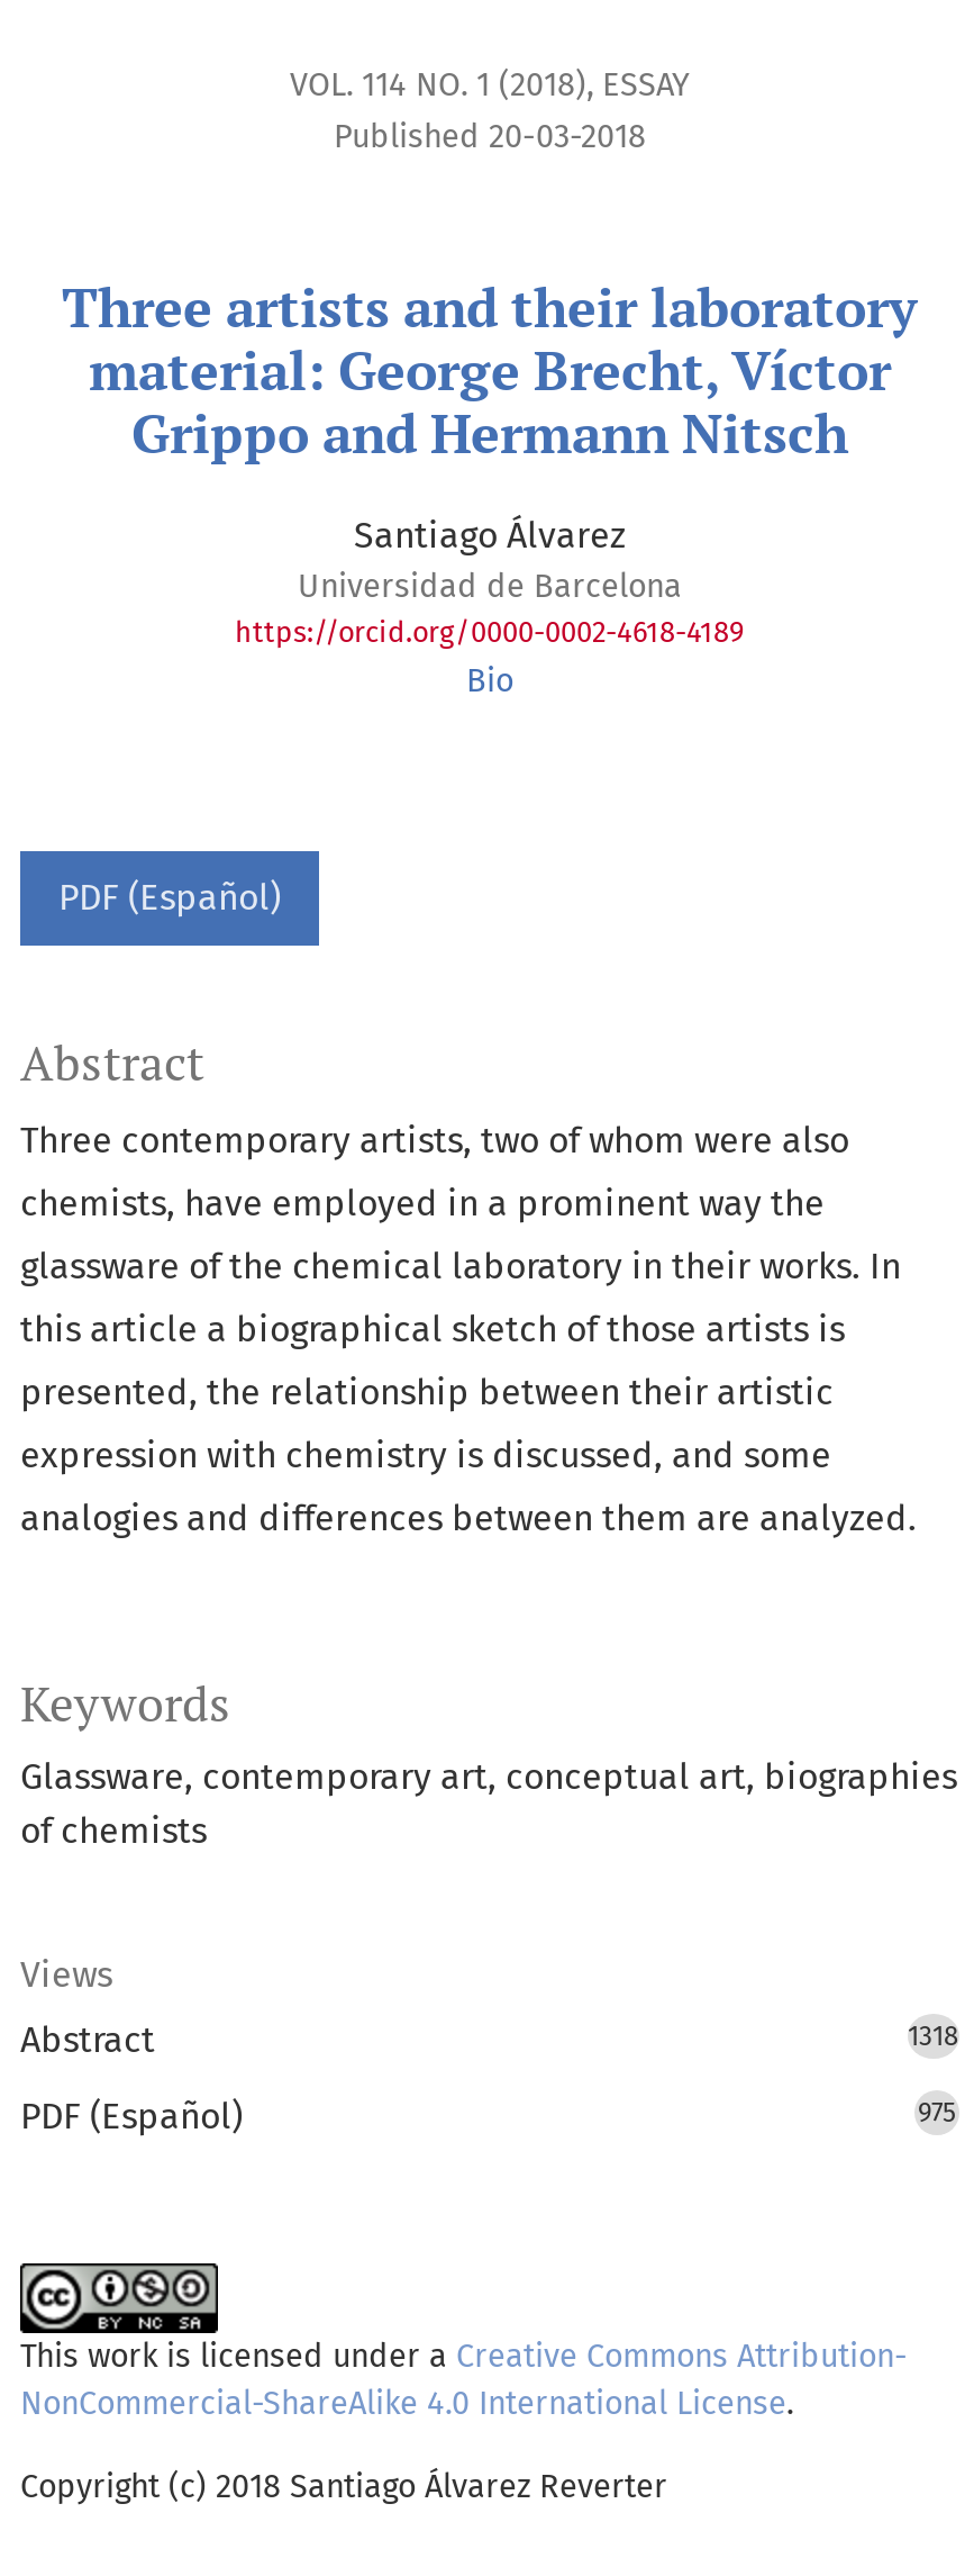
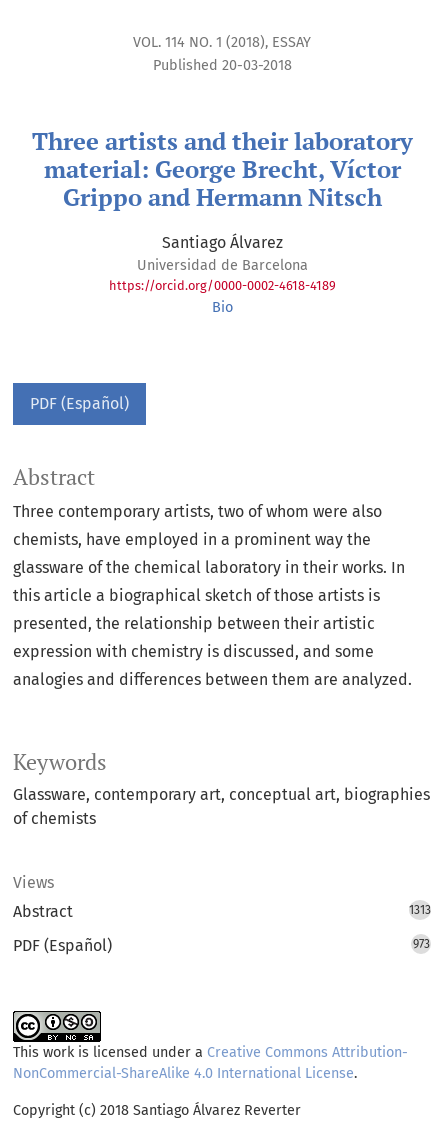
- 1318
+ 1313

- 975
+ 973
